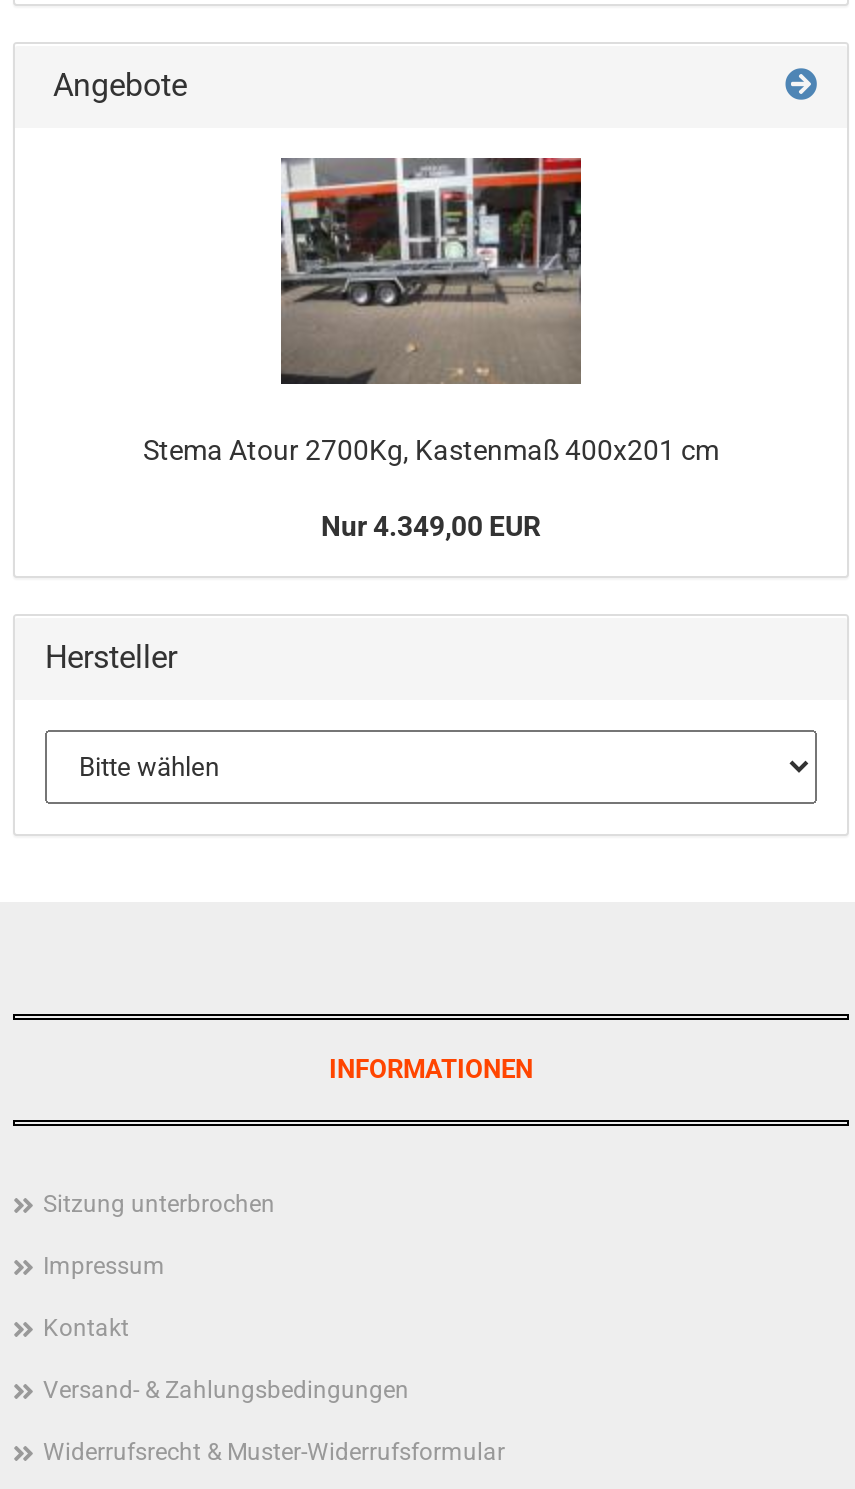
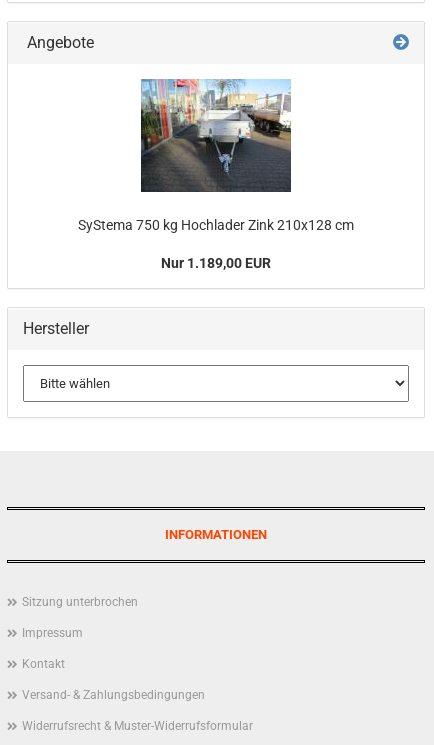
- [image]
- Stema Atour 2700Kg, Kastenmaß 400x201 cm
+ [image]
+ SyStema 750 kg Hochlader Zink 210x128 cm

- Nur 4.349,00 EUR
+ Nur 1.189,00 EUR
